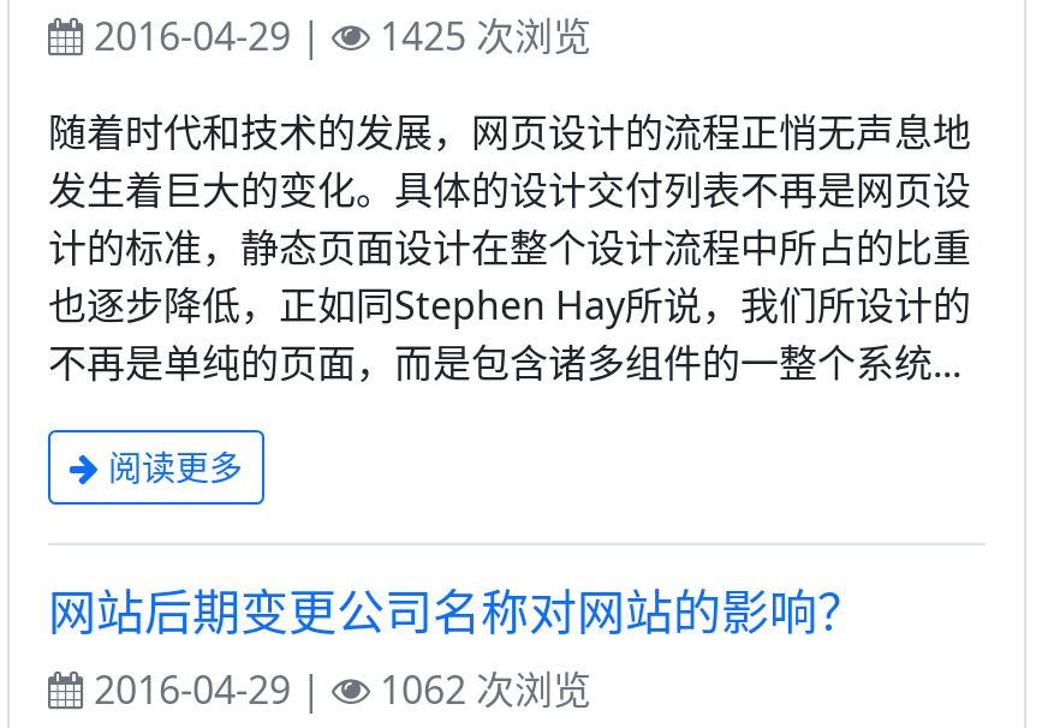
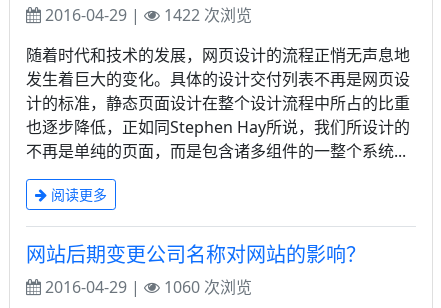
- 1425 次浏览
+ 1422 次浏览

- 1062 次浏览
+ 1060 次浏览
